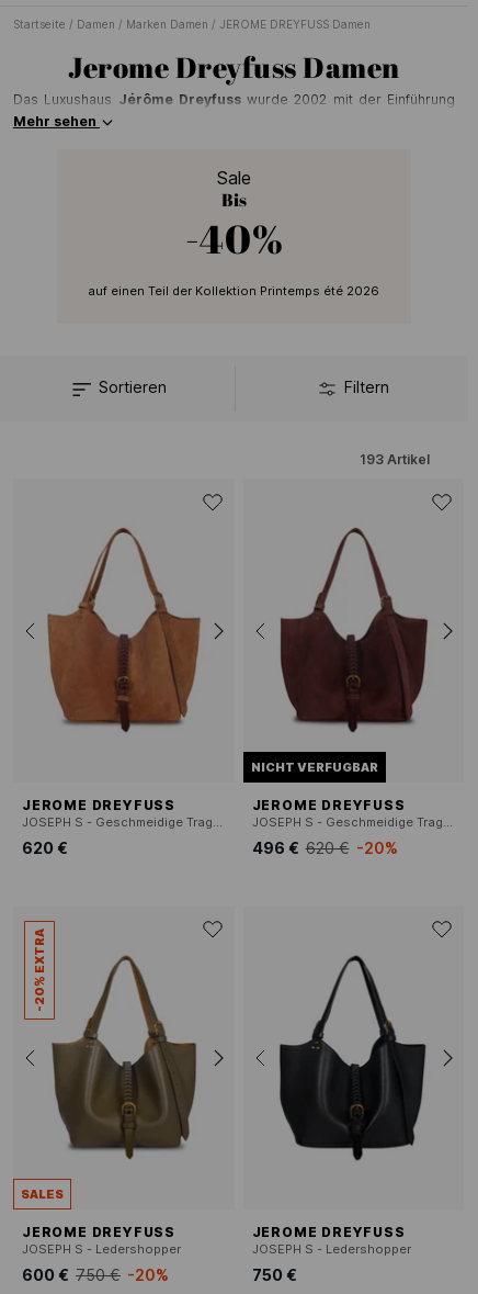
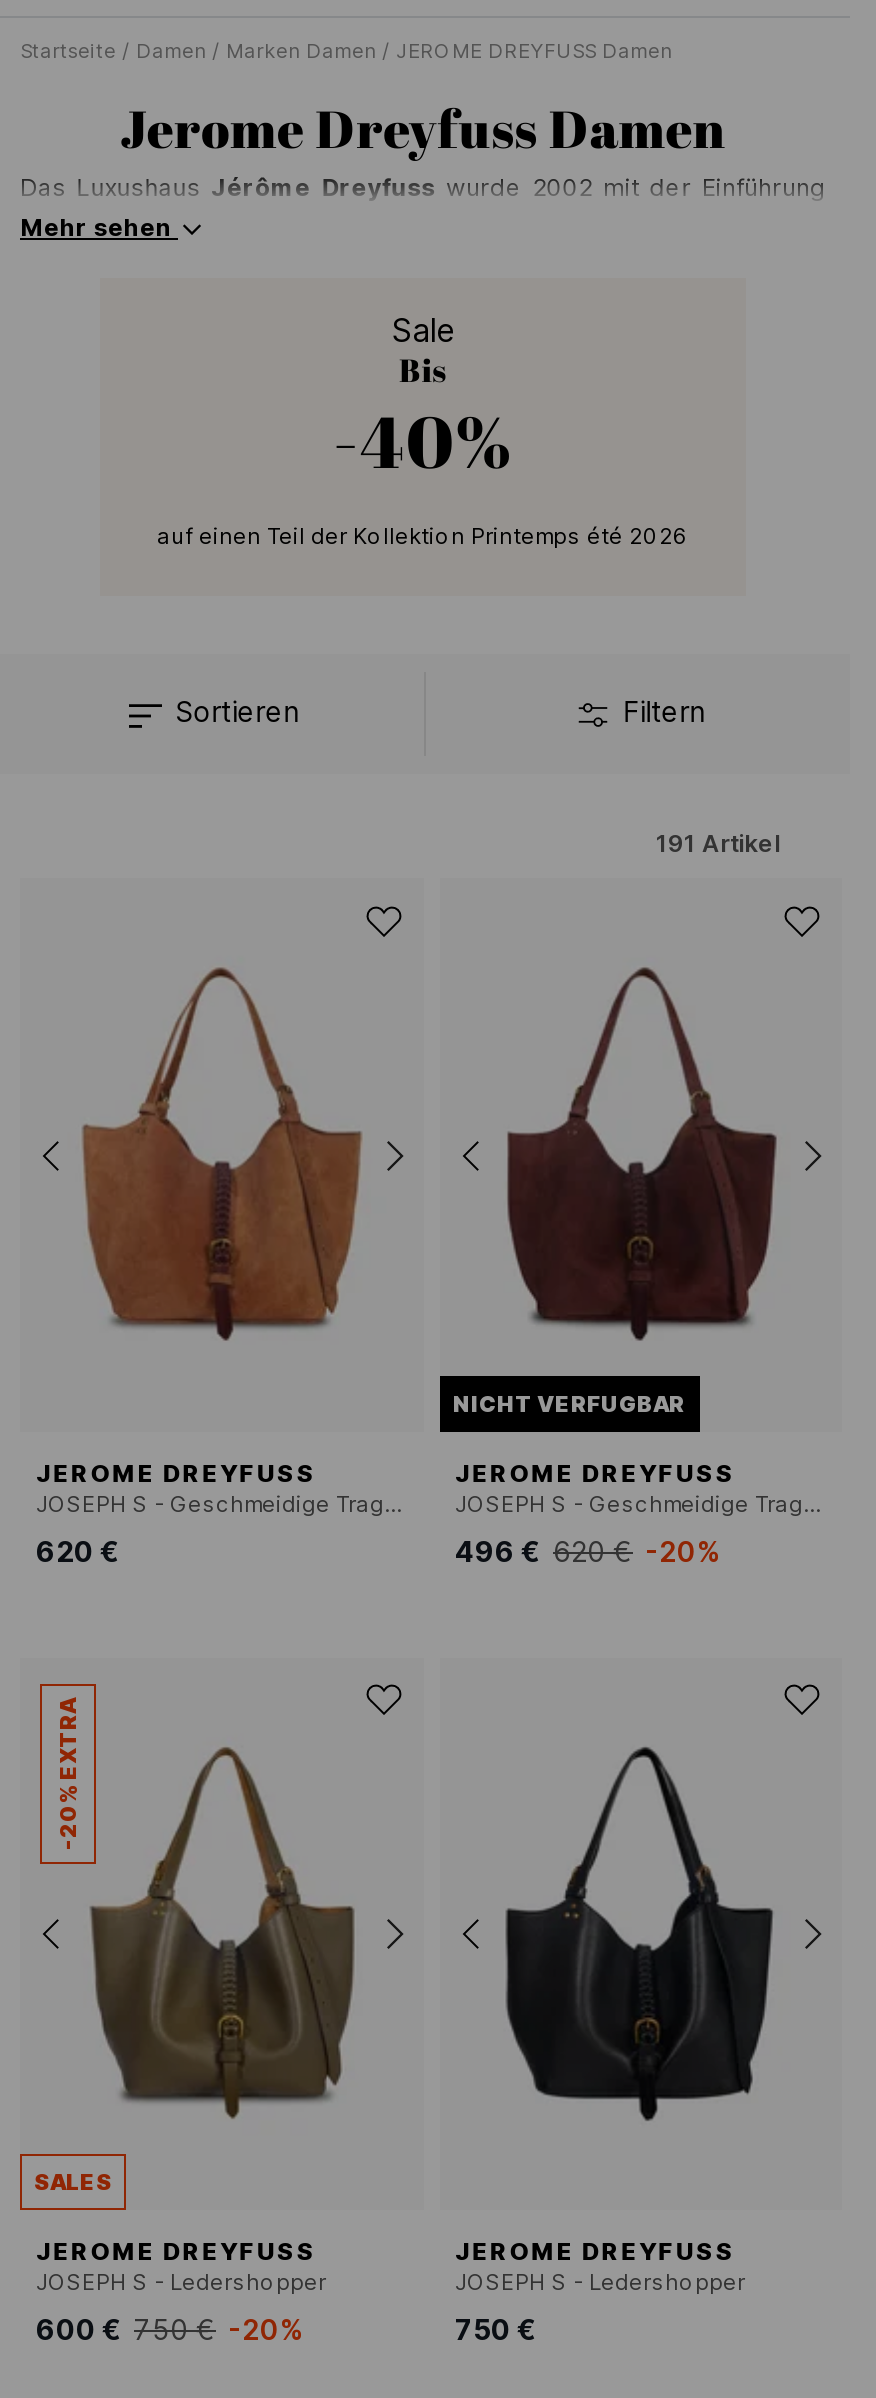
- 193 Artikel
+ 191 Artikel
